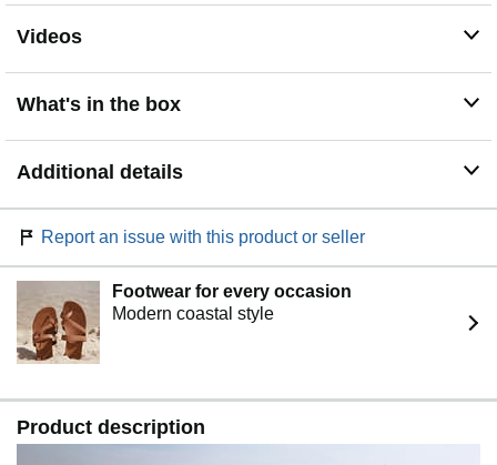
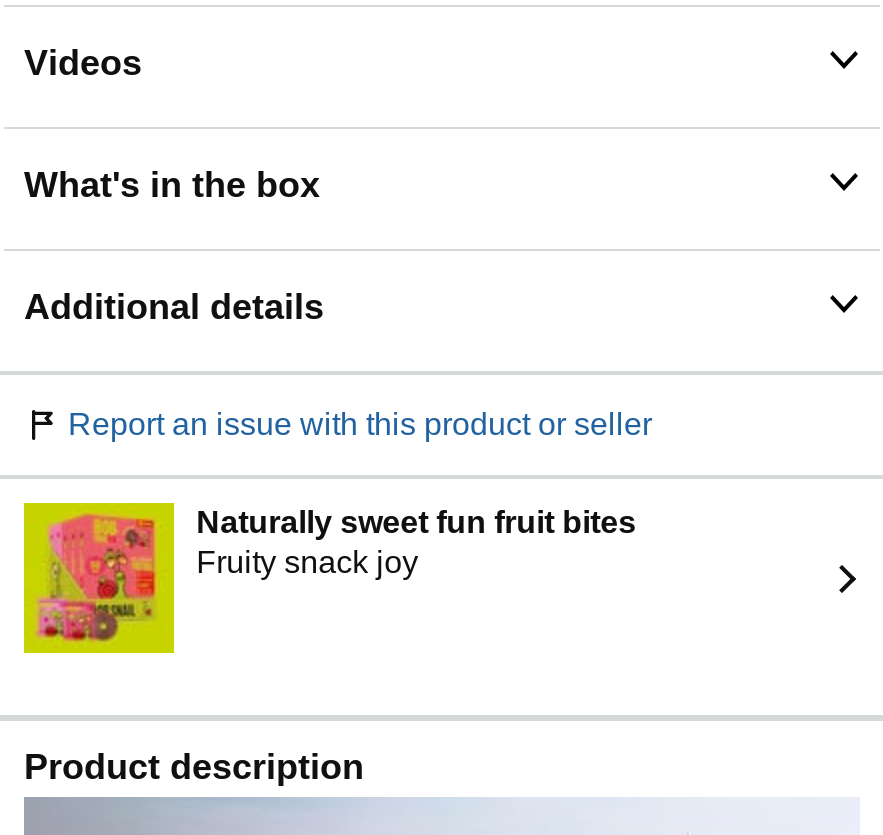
- [image]
- Footwear for every occasion
- Modern coastal style
+ [image]
+ Naturally sweet fun fruit bites
+ Fruity snack joy
